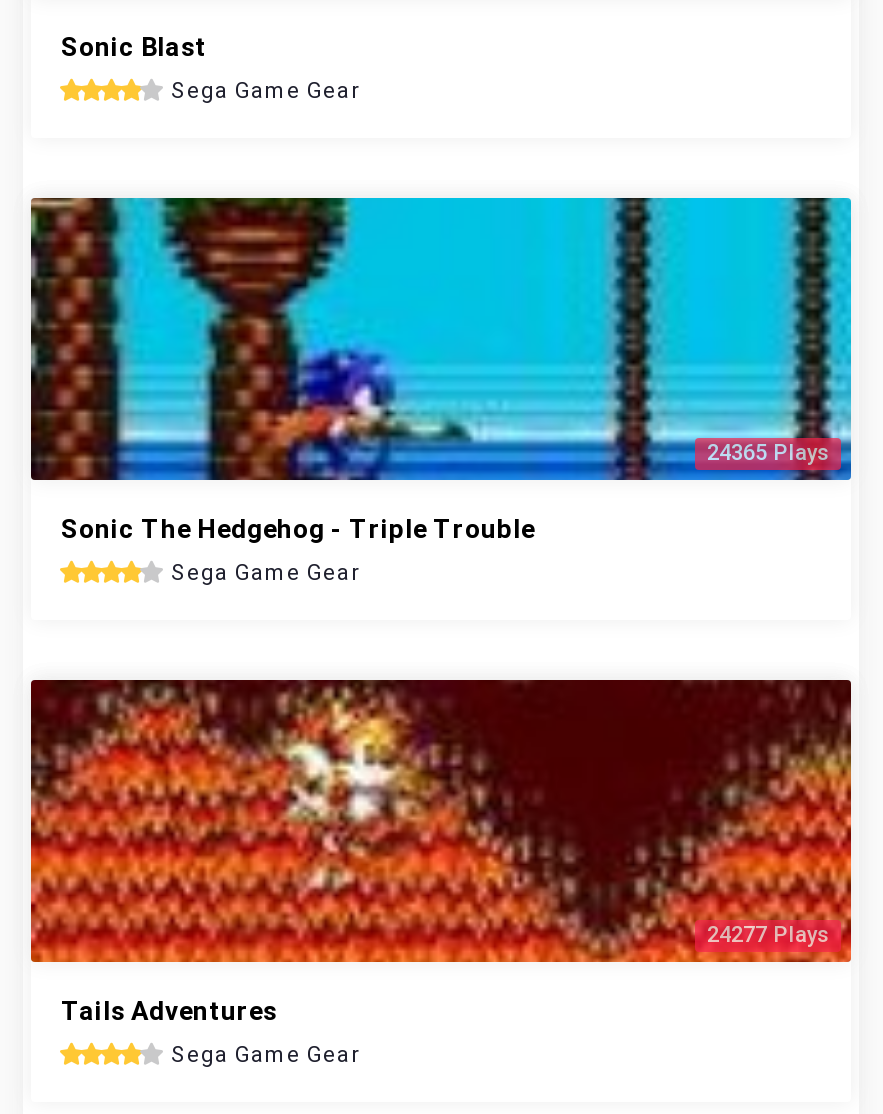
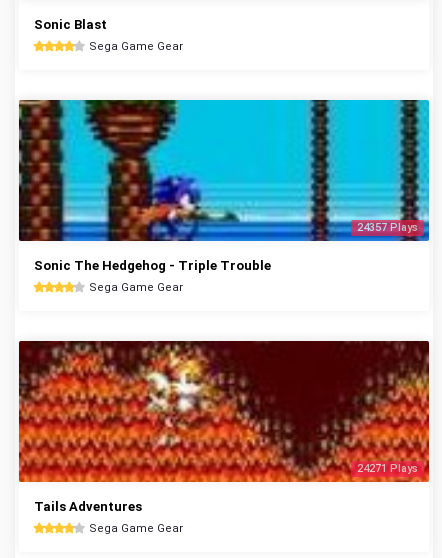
- 24365 Plays
+ 24357 Plays

- 24277 Plays
+ 24271 Plays
